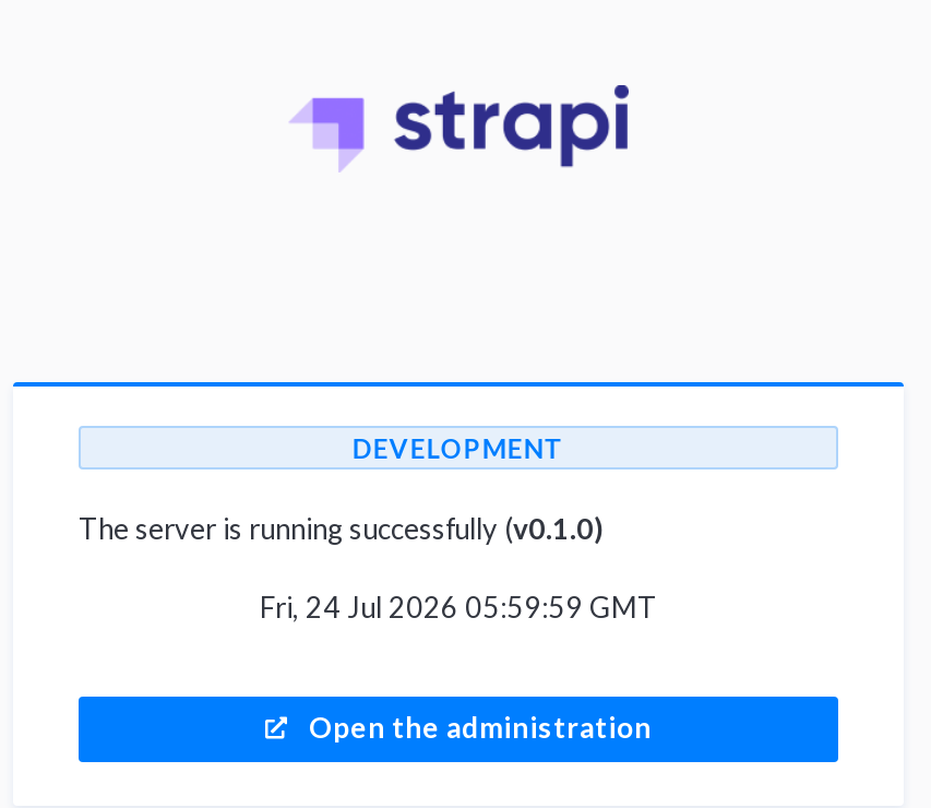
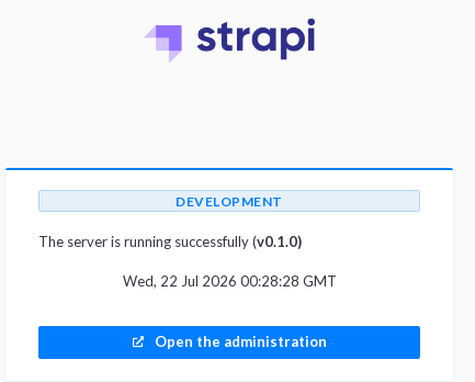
- Fri, 24 Jul 2026 05:59:59 GMT
+ Wed, 22 Jul 2026 00:28:28 GMT
